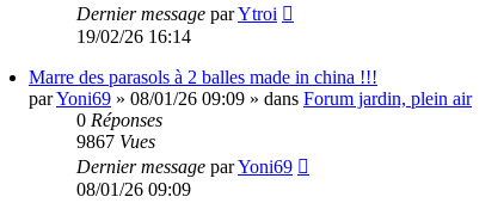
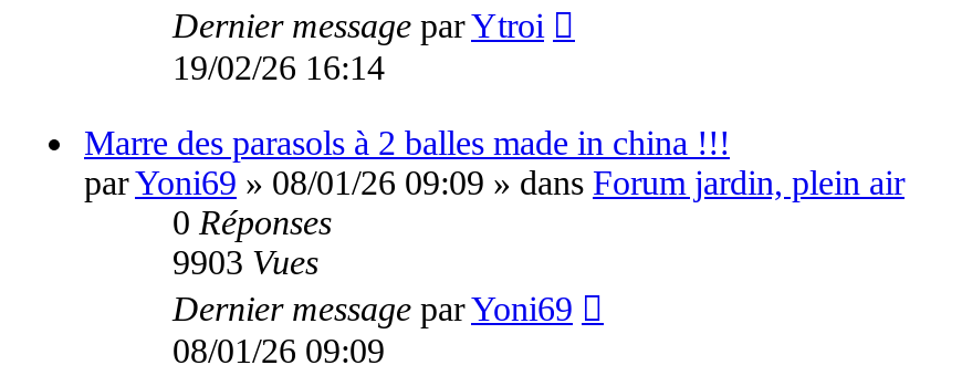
- 9867 Vues
+ 9903 Vues
